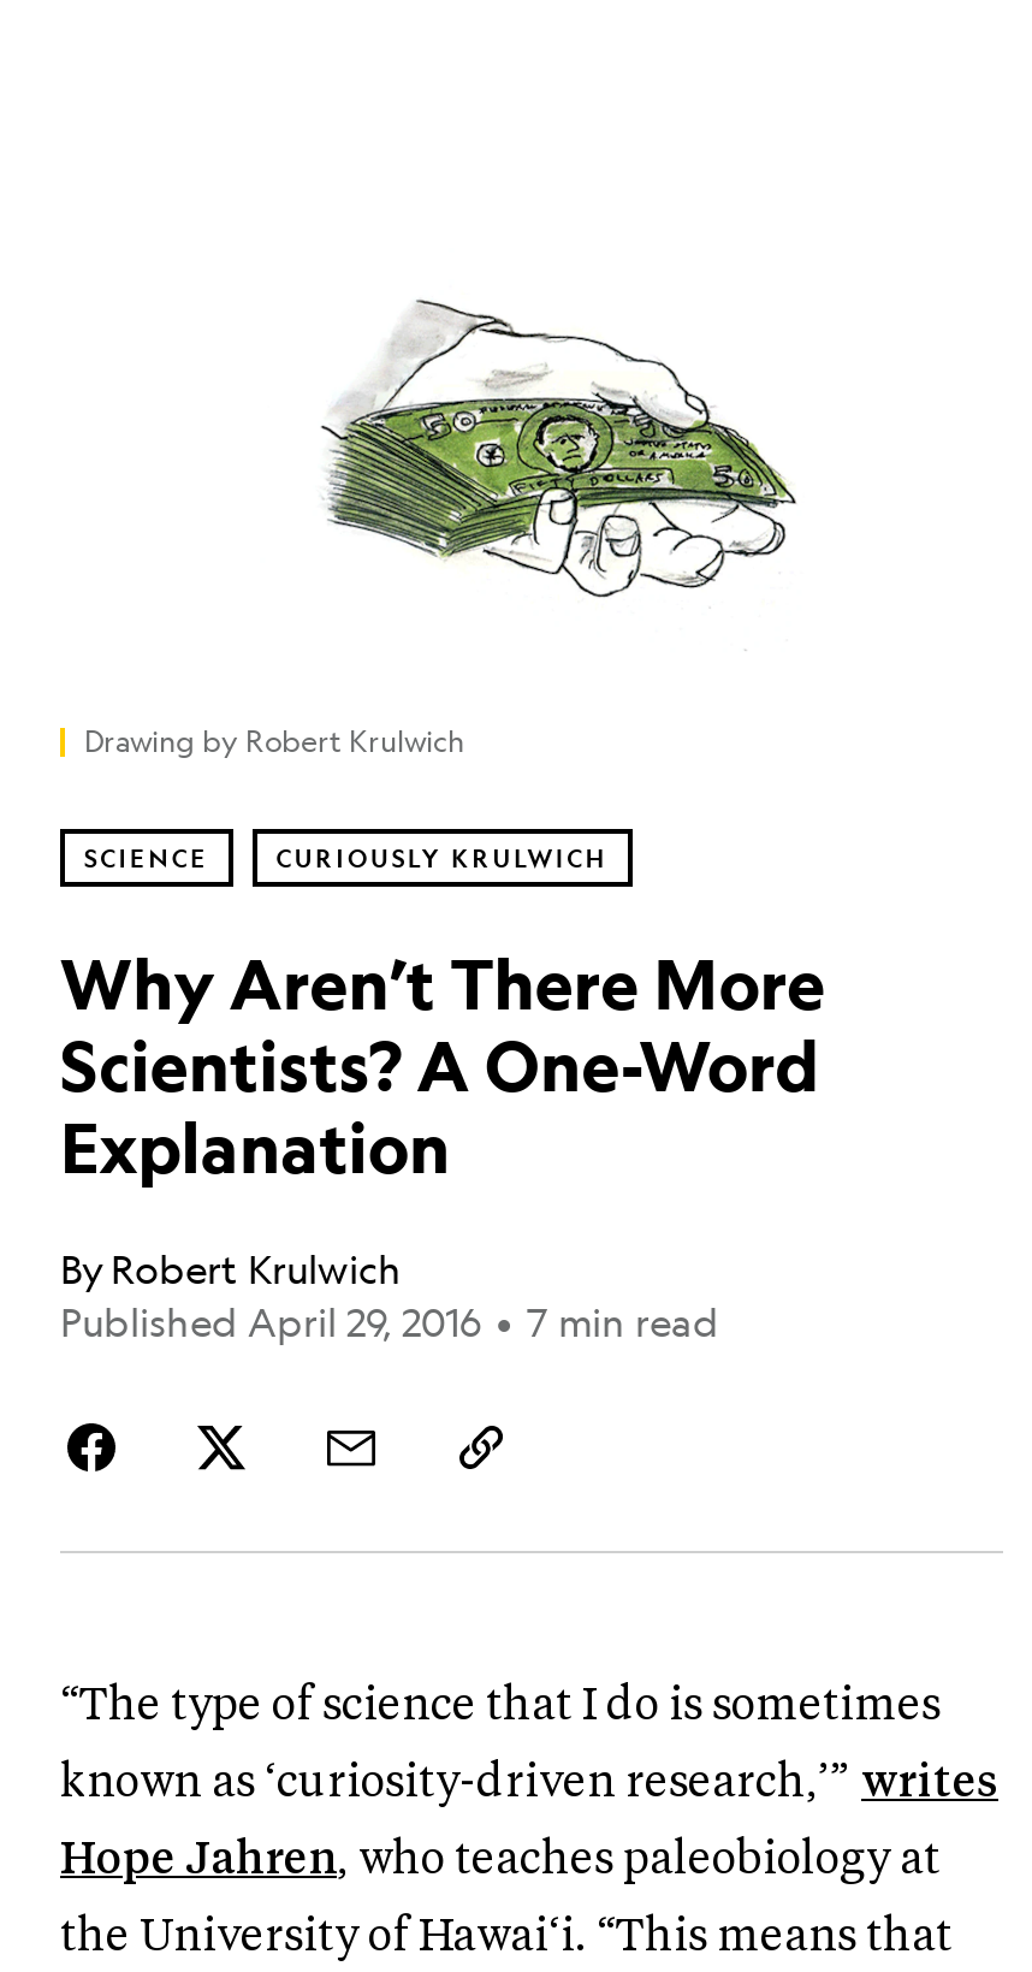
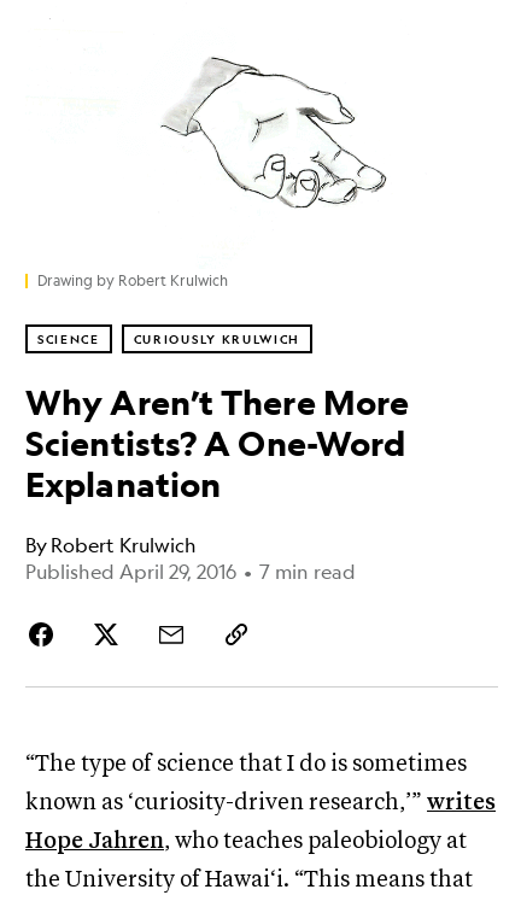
- [image]
+ [image]
